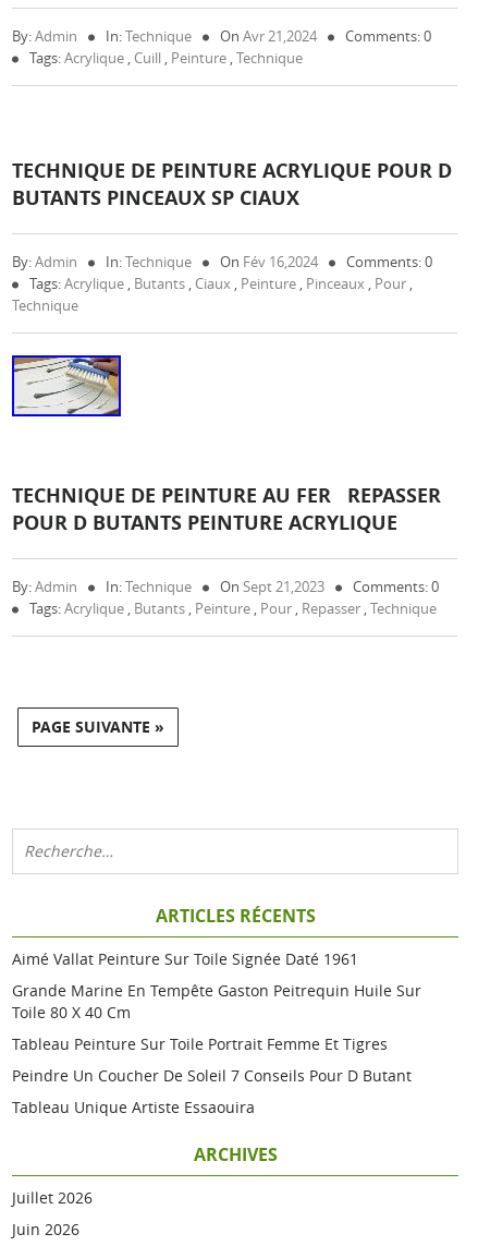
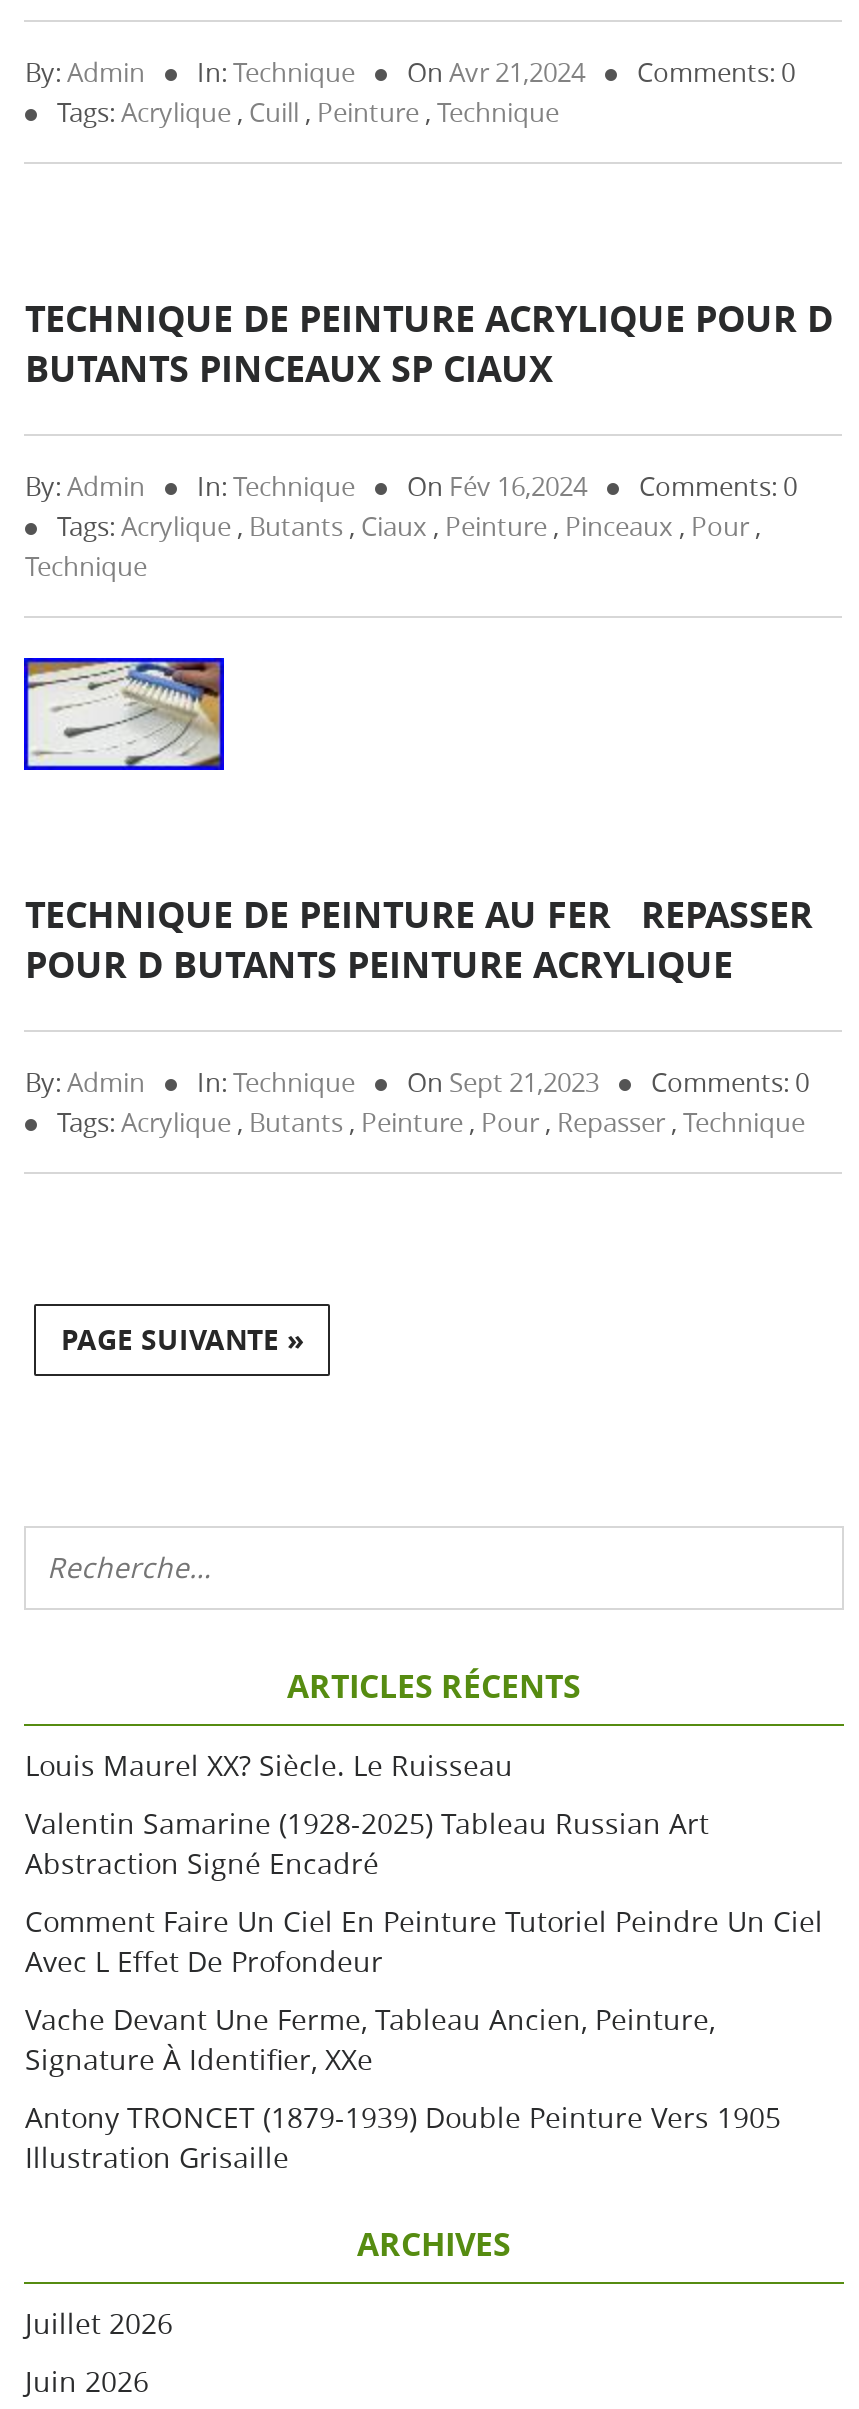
- Aimé Vallat Peinture Sur Toile Signée Daté 1961
+ Louis Maurel XX? Siècle. Le Ruisseau

- Grande Marine En Tempête Gaston Peitrequin Huile Sur
- Toile 80 X 40 Cm
+ Valentin Samarine (1928-2025) Tableau Russian Art
+ Abstraction Signé Encadré

- Tableau Peinture Sur Toile Portrait Femme Et Tigres
+ Comment Faire Un Ciel En Peinture Tutoriel Peindre Un Ciel
+ Avec L Effet De Profondeur

- Peindre Un Coucher De Soleil 7 Conseils Pour D Butant
+ Vache Devant Une Ferme, Tableau Ancien, Peinture,
+ Signature À Identifier, XXe

- Tableau Unique Artiste Essaouira
+ Antony TRONCET (1879-1939) Double Peinture Vers 1905
+ Illustration Grisaille
